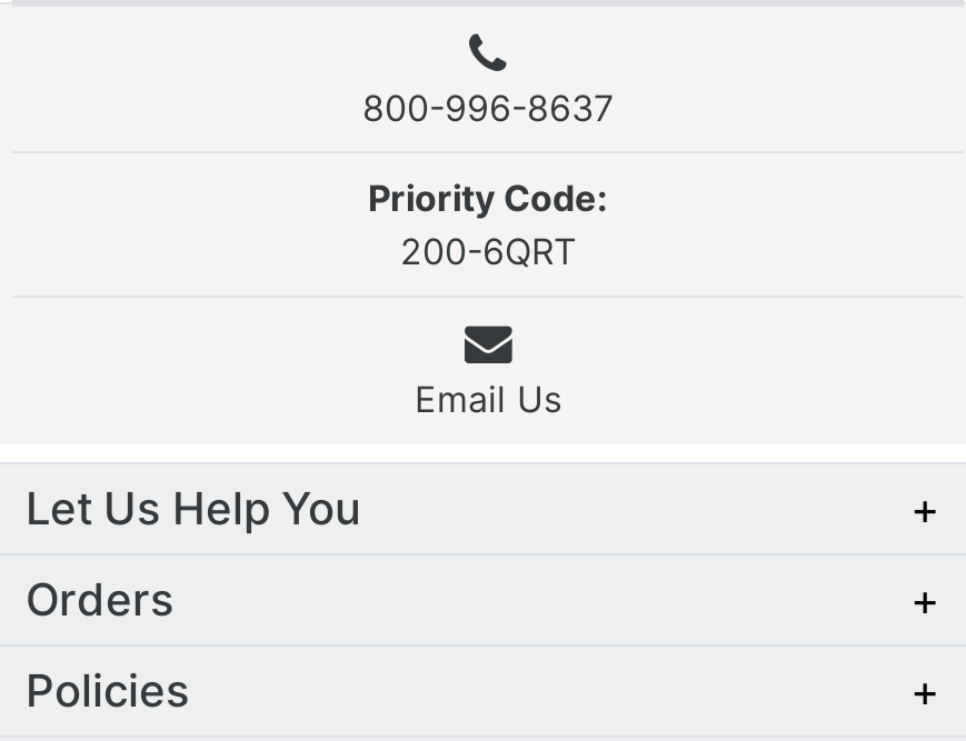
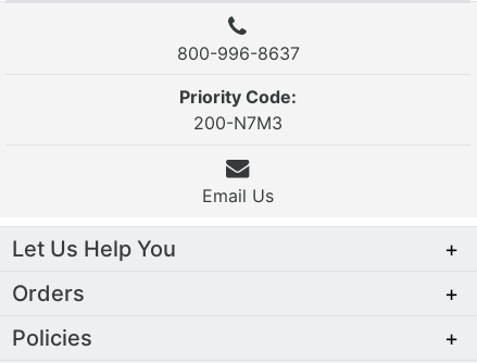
- 200-6QRT
+ 200-N7M3
